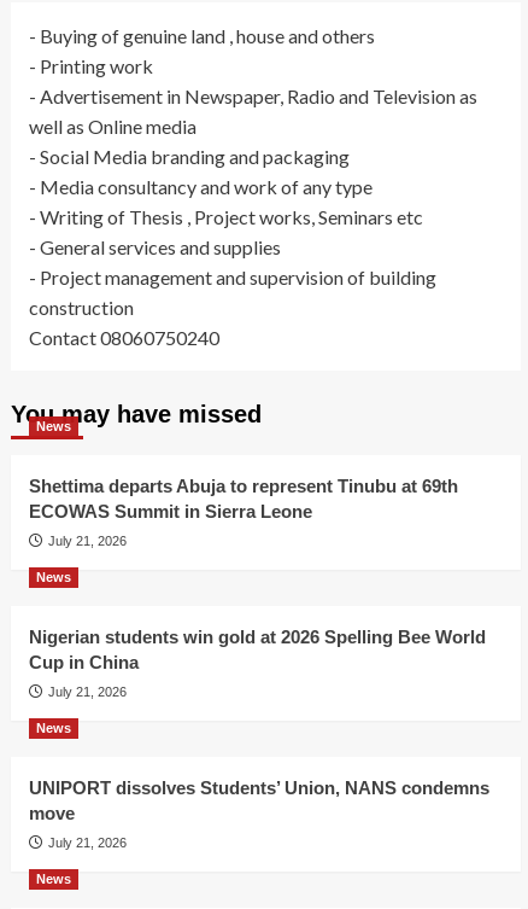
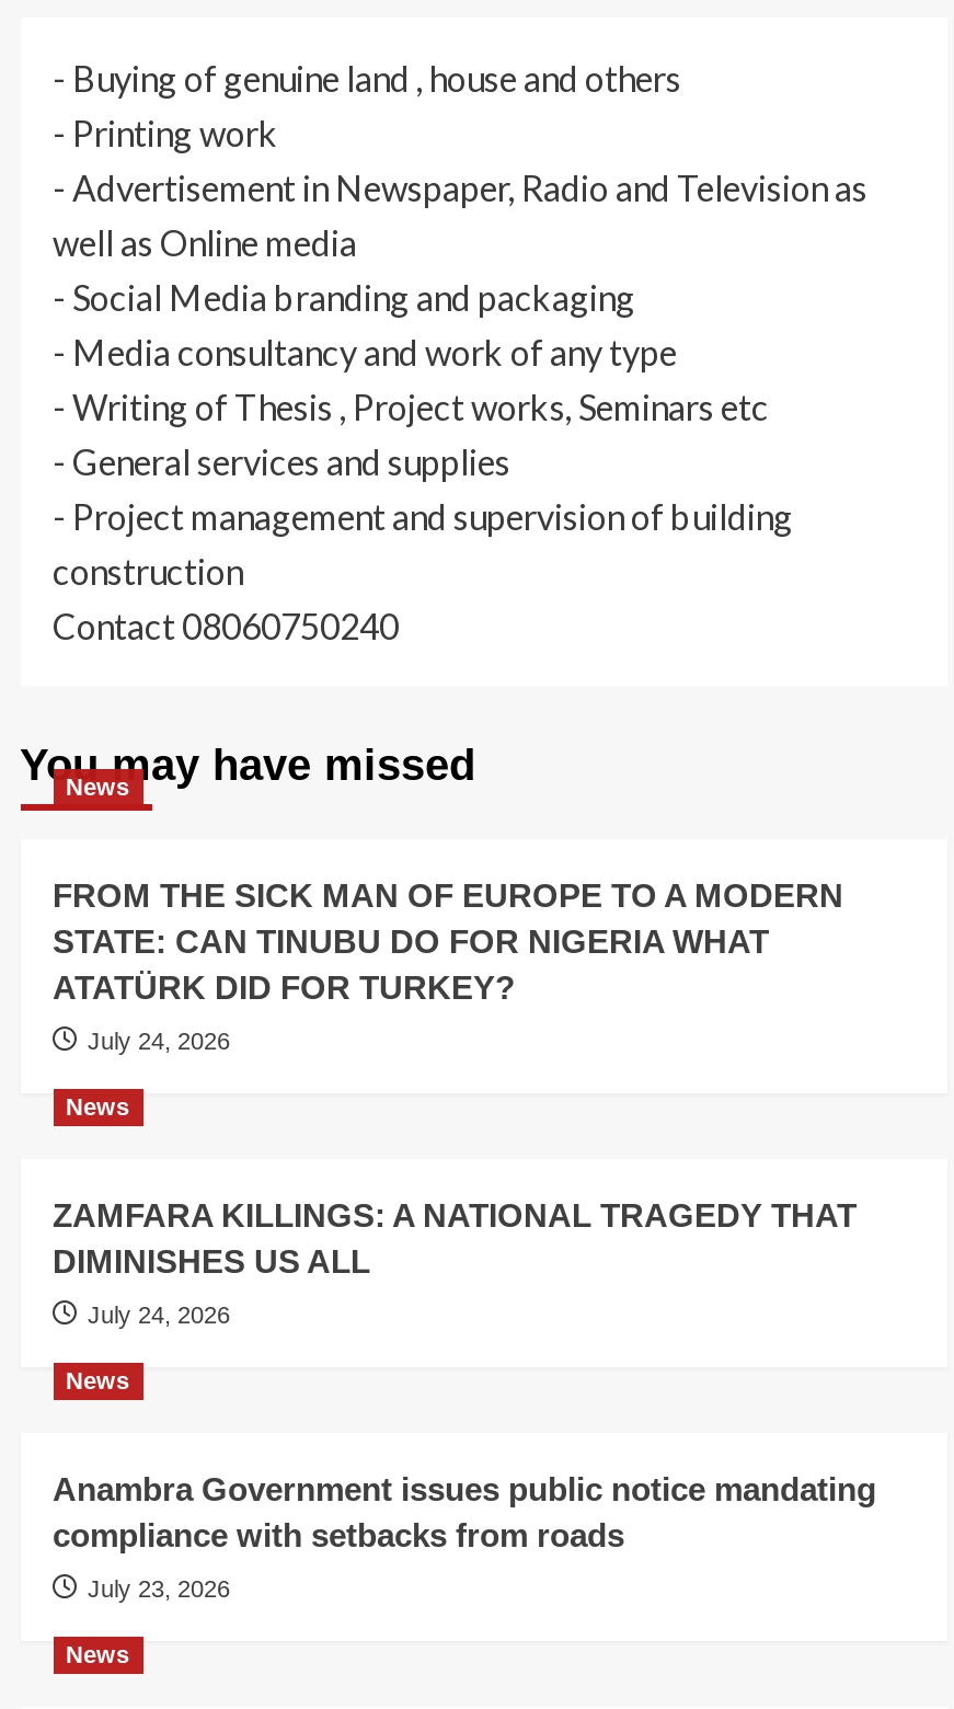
- Shettima departs Abuja to represent Tinubu at 69th
- ECOWAS Summit in Sierra Leone
+ FROM THE SICK MAN OF EUROPE TO A MODERN
+ STATE: CAN TINUBU DO FOR NIGERIA WHAT
+ ATATÜRK DID FOR TURKEY?

- July 21, 2026
+ July 24, 2026

- Nigerian students win gold at 2026 Spelling Bee World
- Cup in China
+ ZAMFARA KILLINGS: A NATIONAL TRAGEDY THAT
+ DIMINISHES US ALL

- July 21, 2026
+ July 24, 2026

- UNIPORT dissolves Students’ Union, NANS condemns
- move
+ Anambra Government issues public notice mandating
+ compliance with setbacks from roads

- July 21, 2026
+ July 23, 2026
